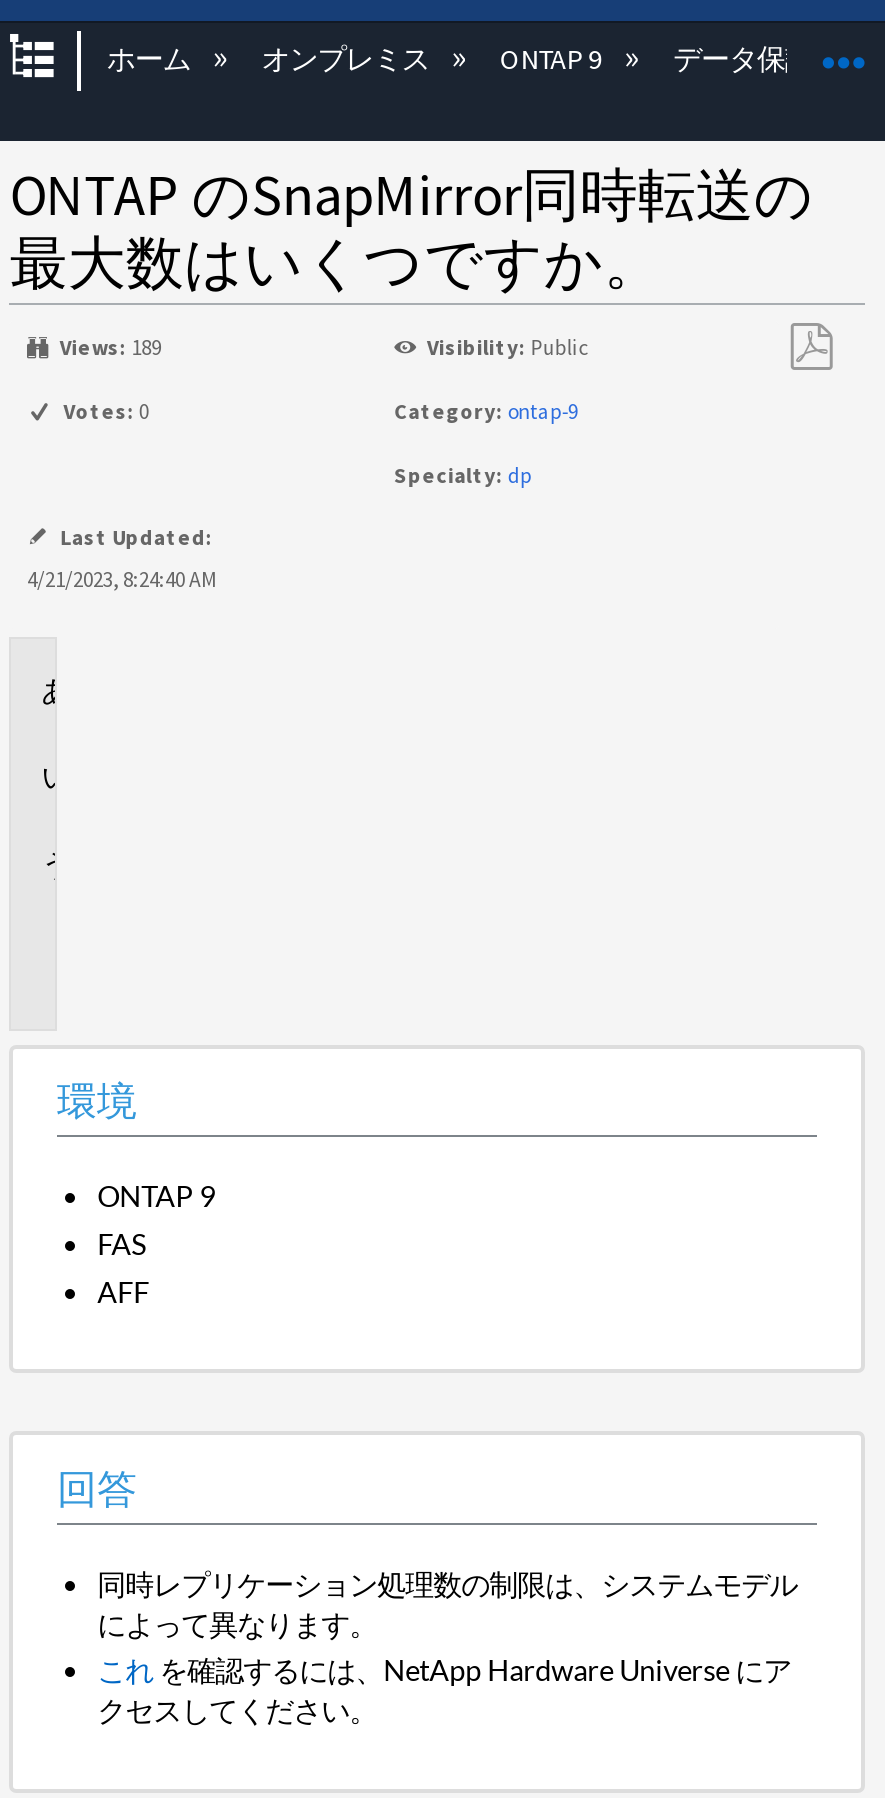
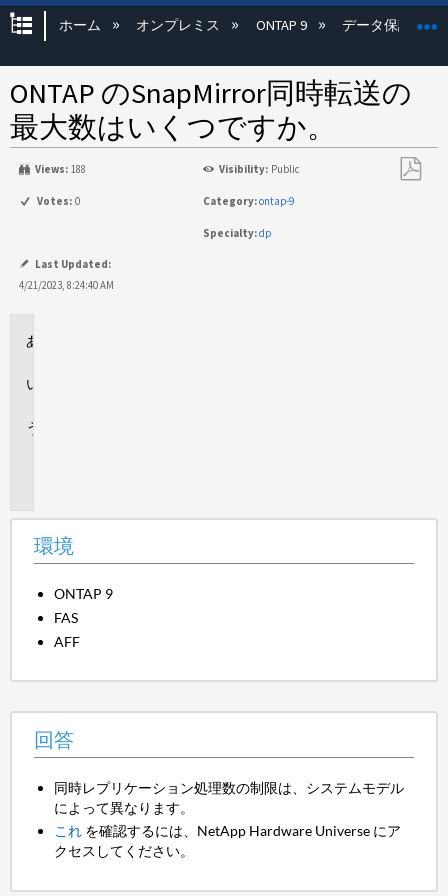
- Views: 189
+ Views: 188
